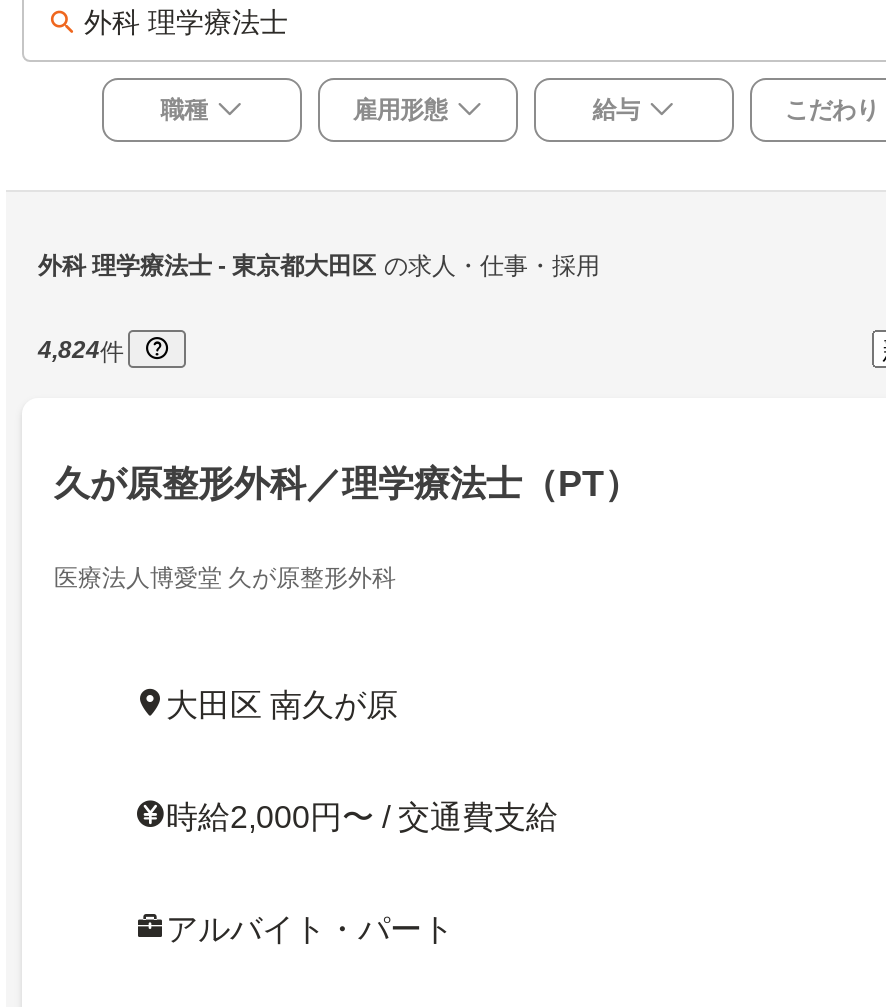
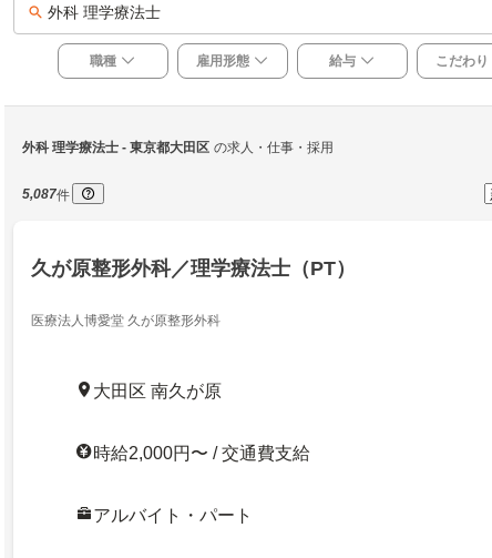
- 4,824件
+ 5,087件
